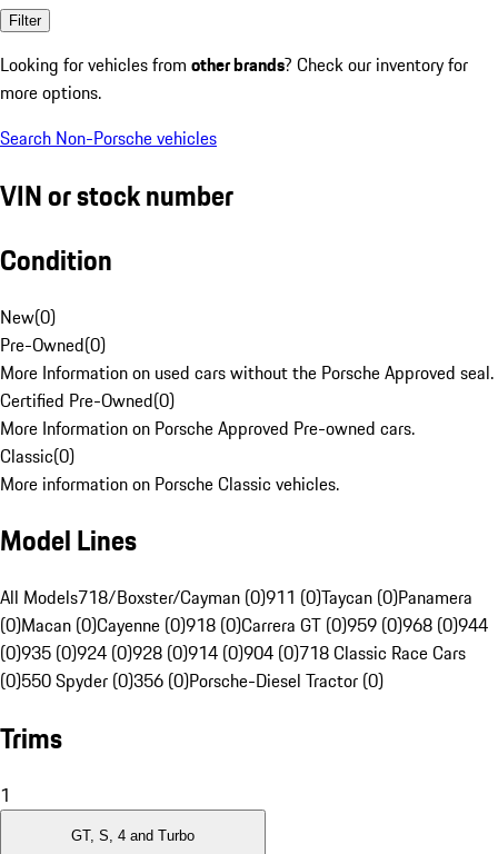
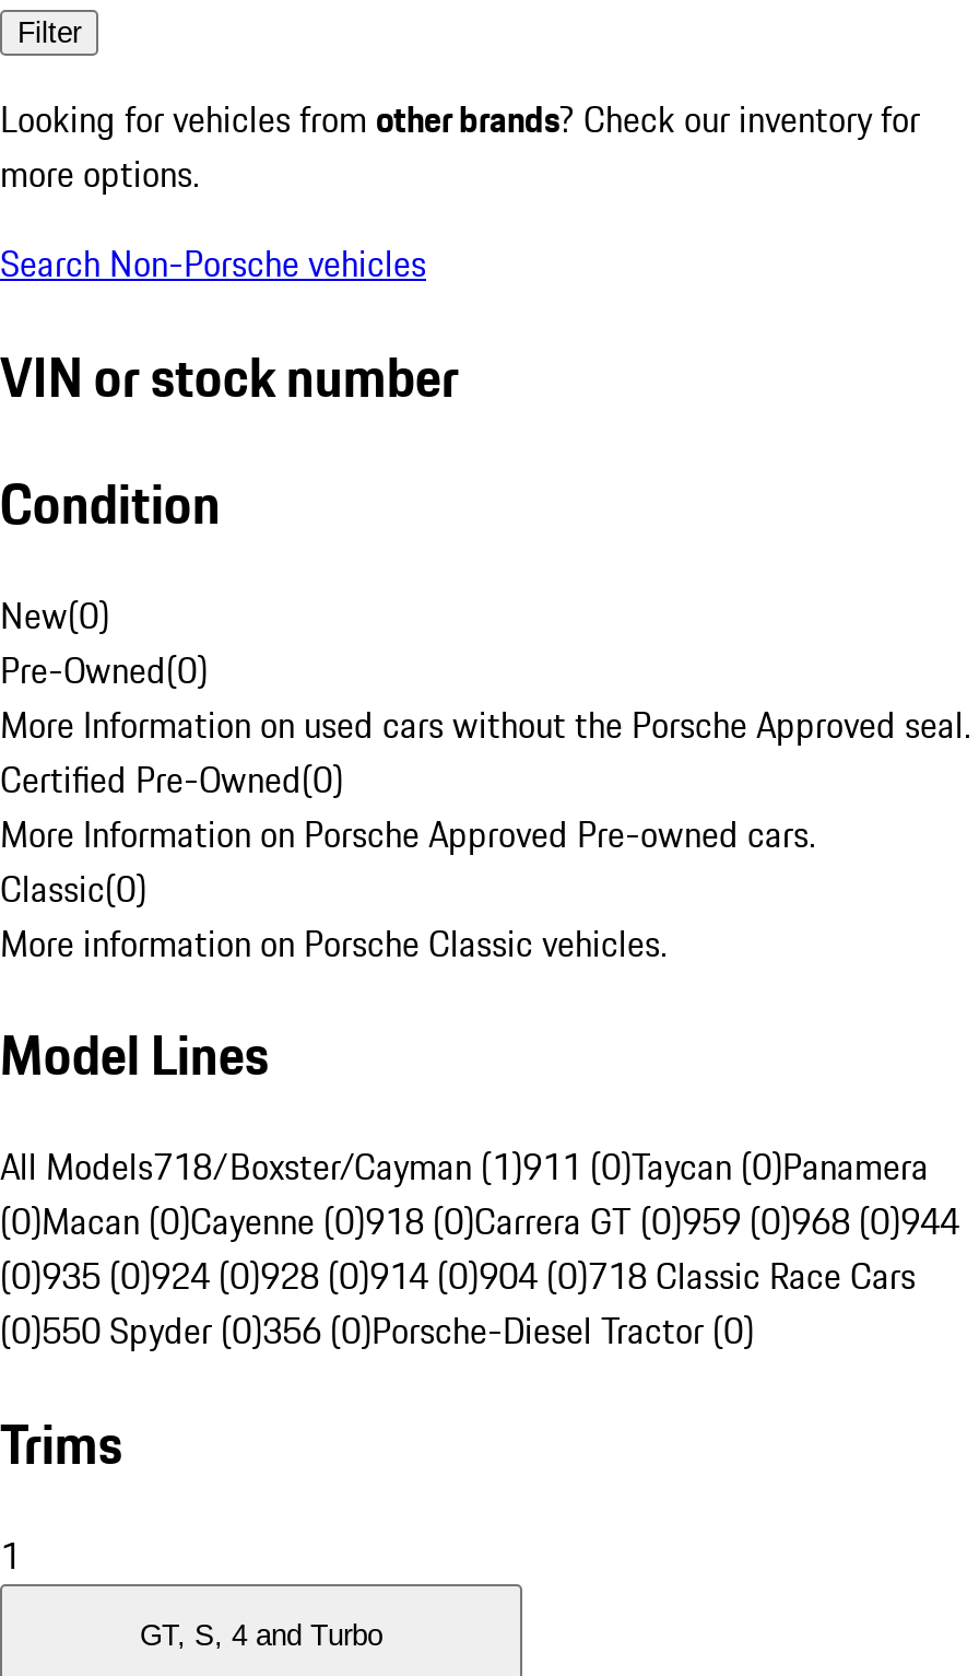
- All Models718/Boxster/Cayman (0)911 (0)Taycan (0)Panamera
+ All Models718/Boxster/Cayman (1)911 (0)Taycan (0)Panamera
